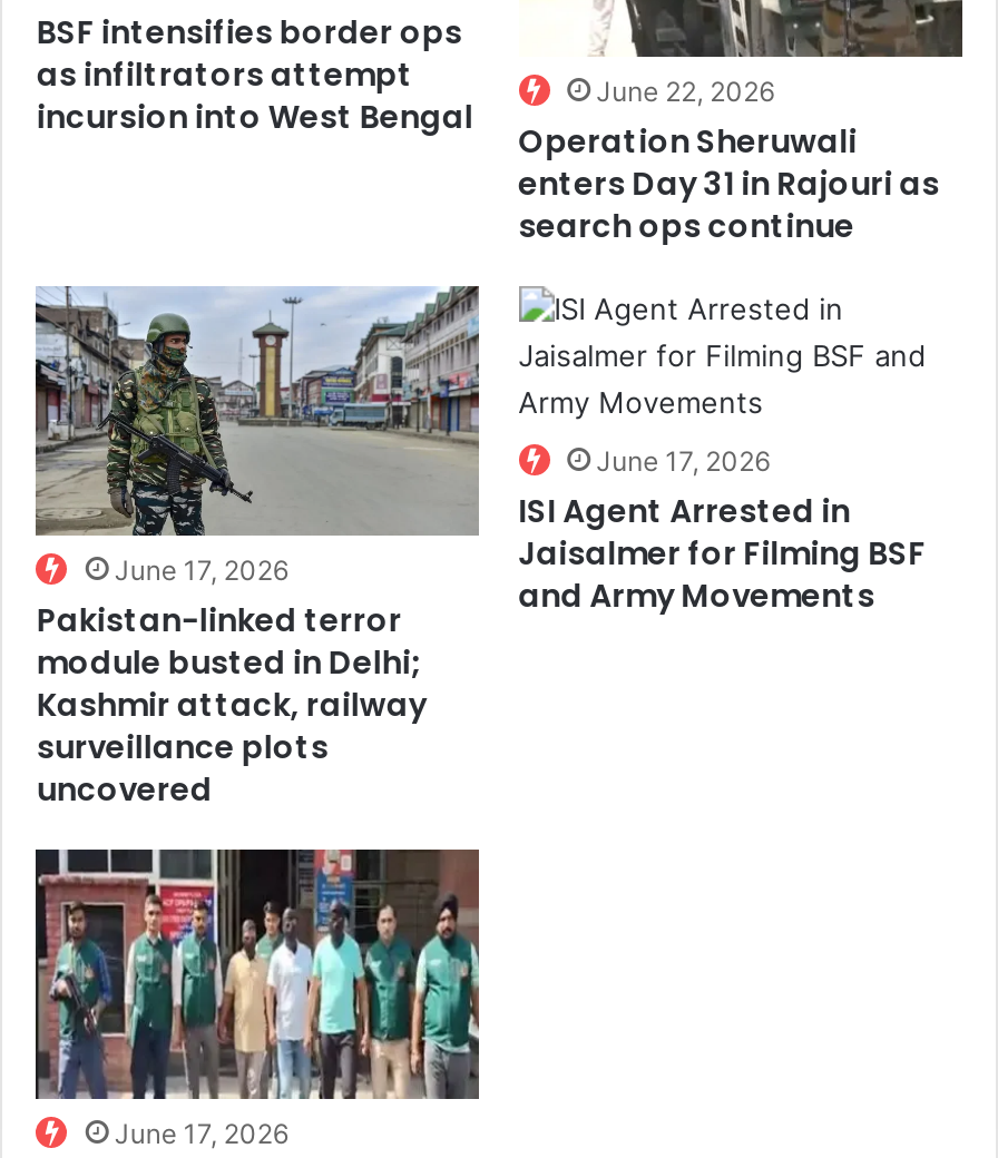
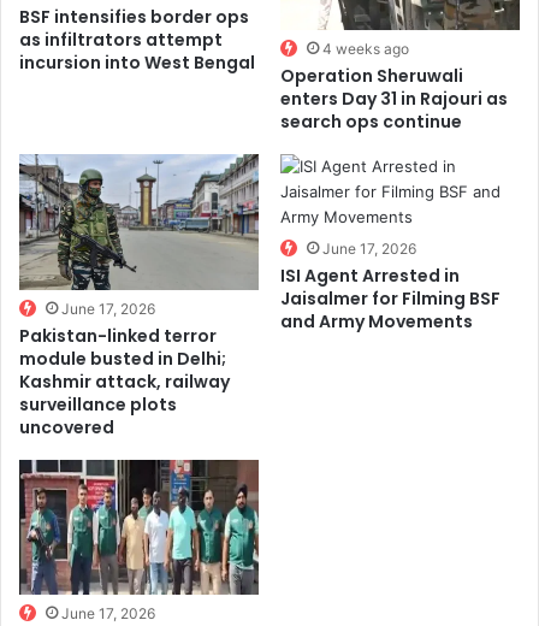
- June 22, 2026
+ 4 weeks ago
